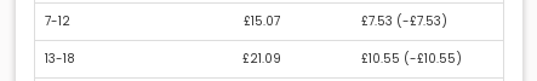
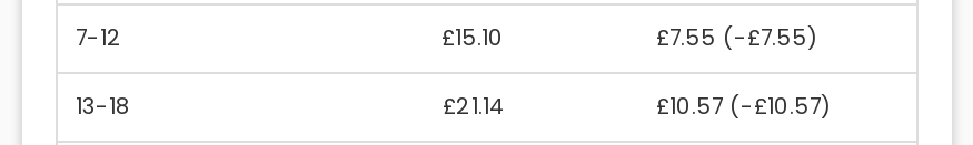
- £15.07
+ £15.10

- £7.53 (-£7.53)
+ £7.55 (-£7.55)

- £21.09
+ £21.14

- £10.55 (-£10.55)
+ £10.57 (-£10.57)
